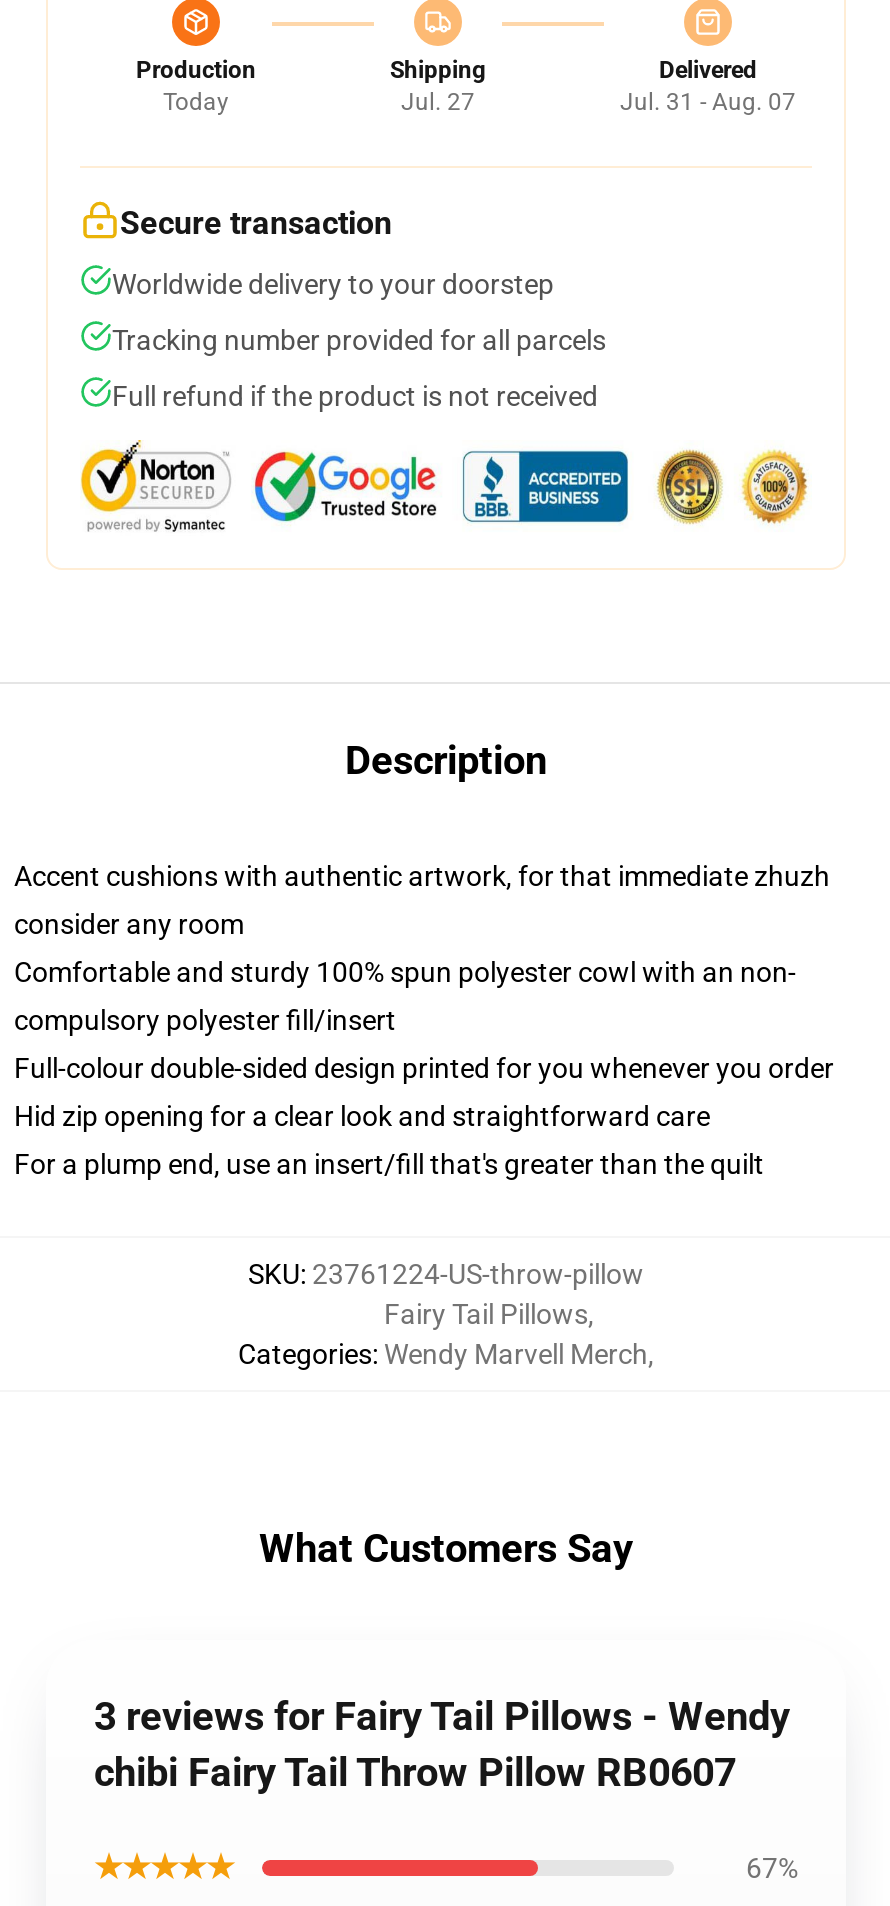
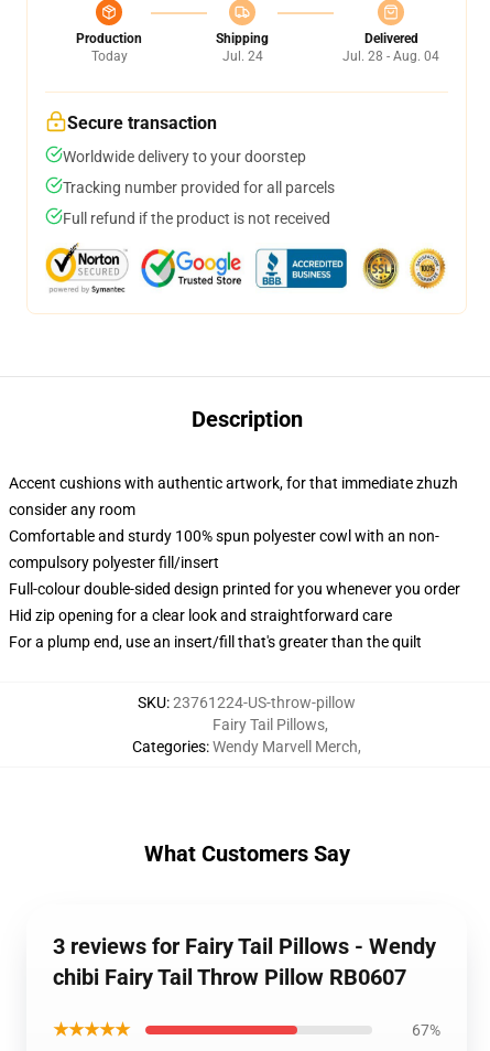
- Jul. 27
+ Jul. 24

- Jul. 31 - Aug. 07
+ Jul. 28 - Aug. 04
